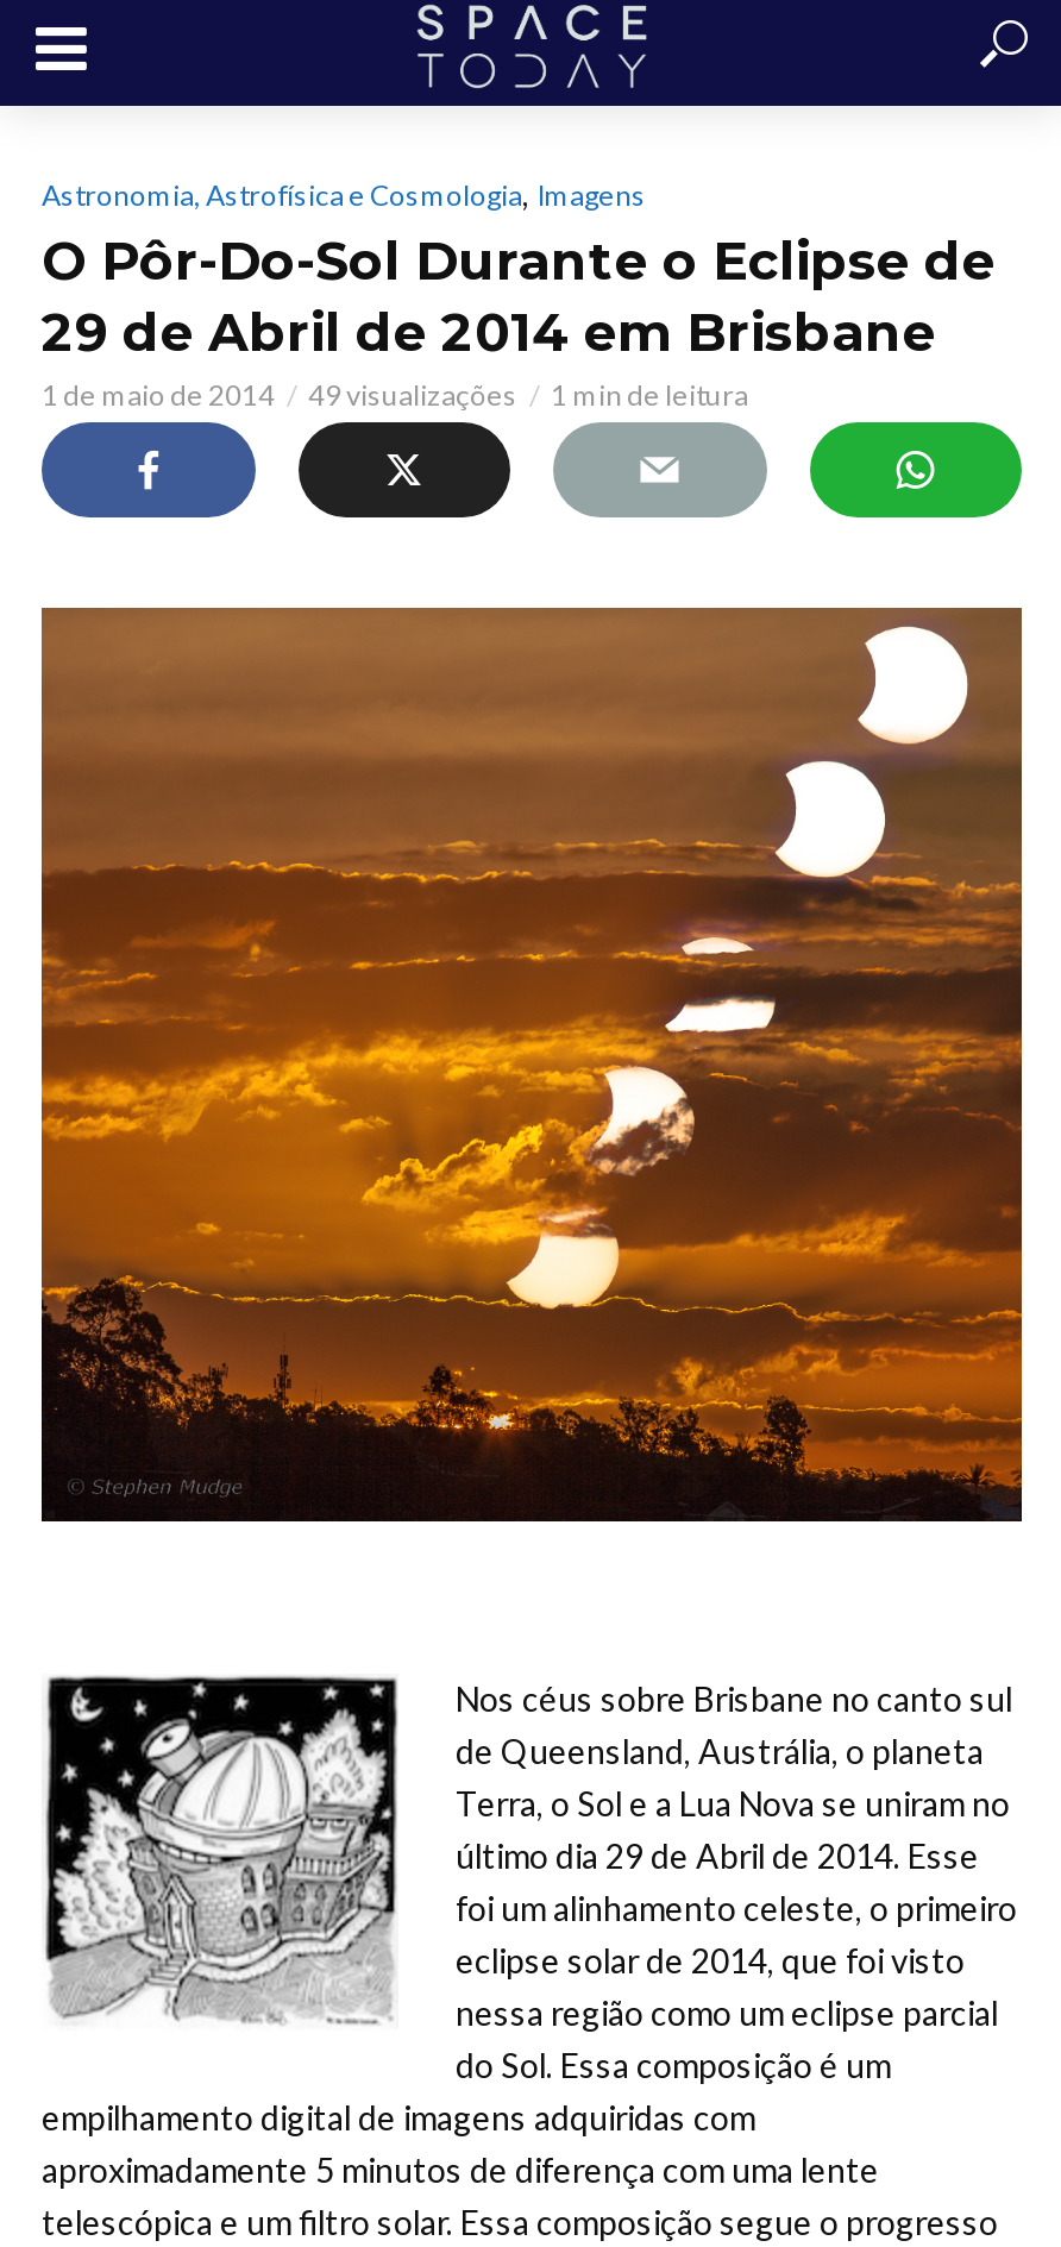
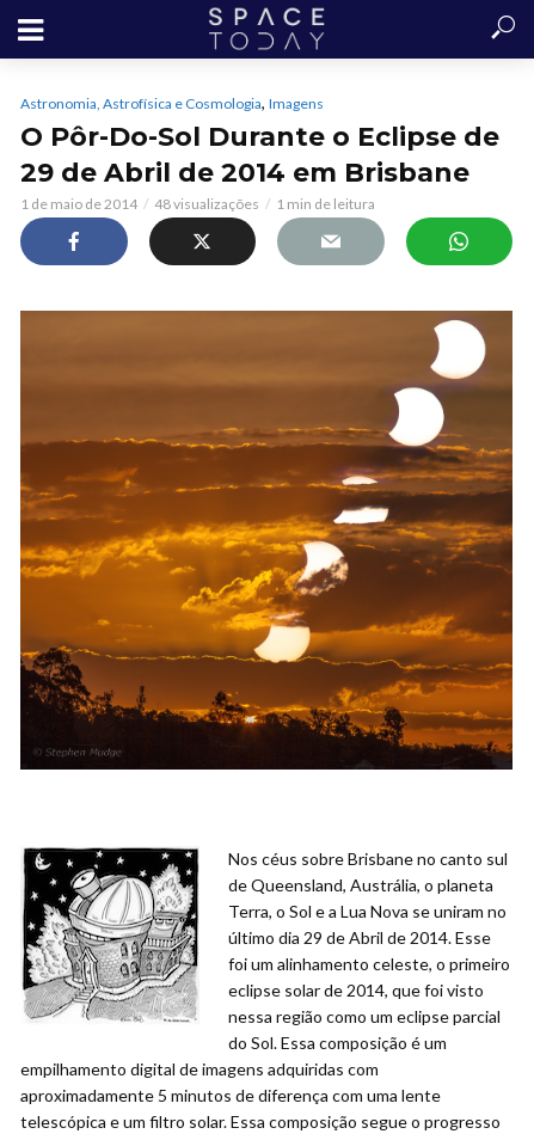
- 49 visualizações
+ 48 visualizações
